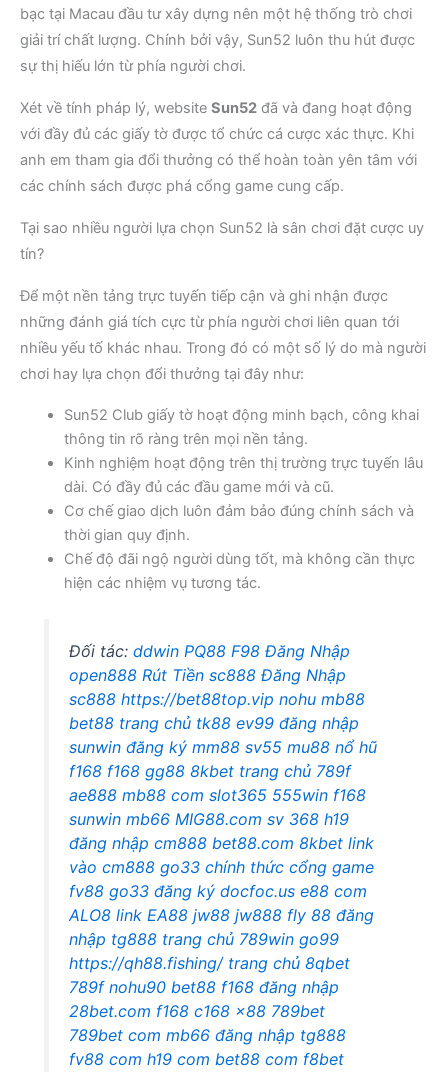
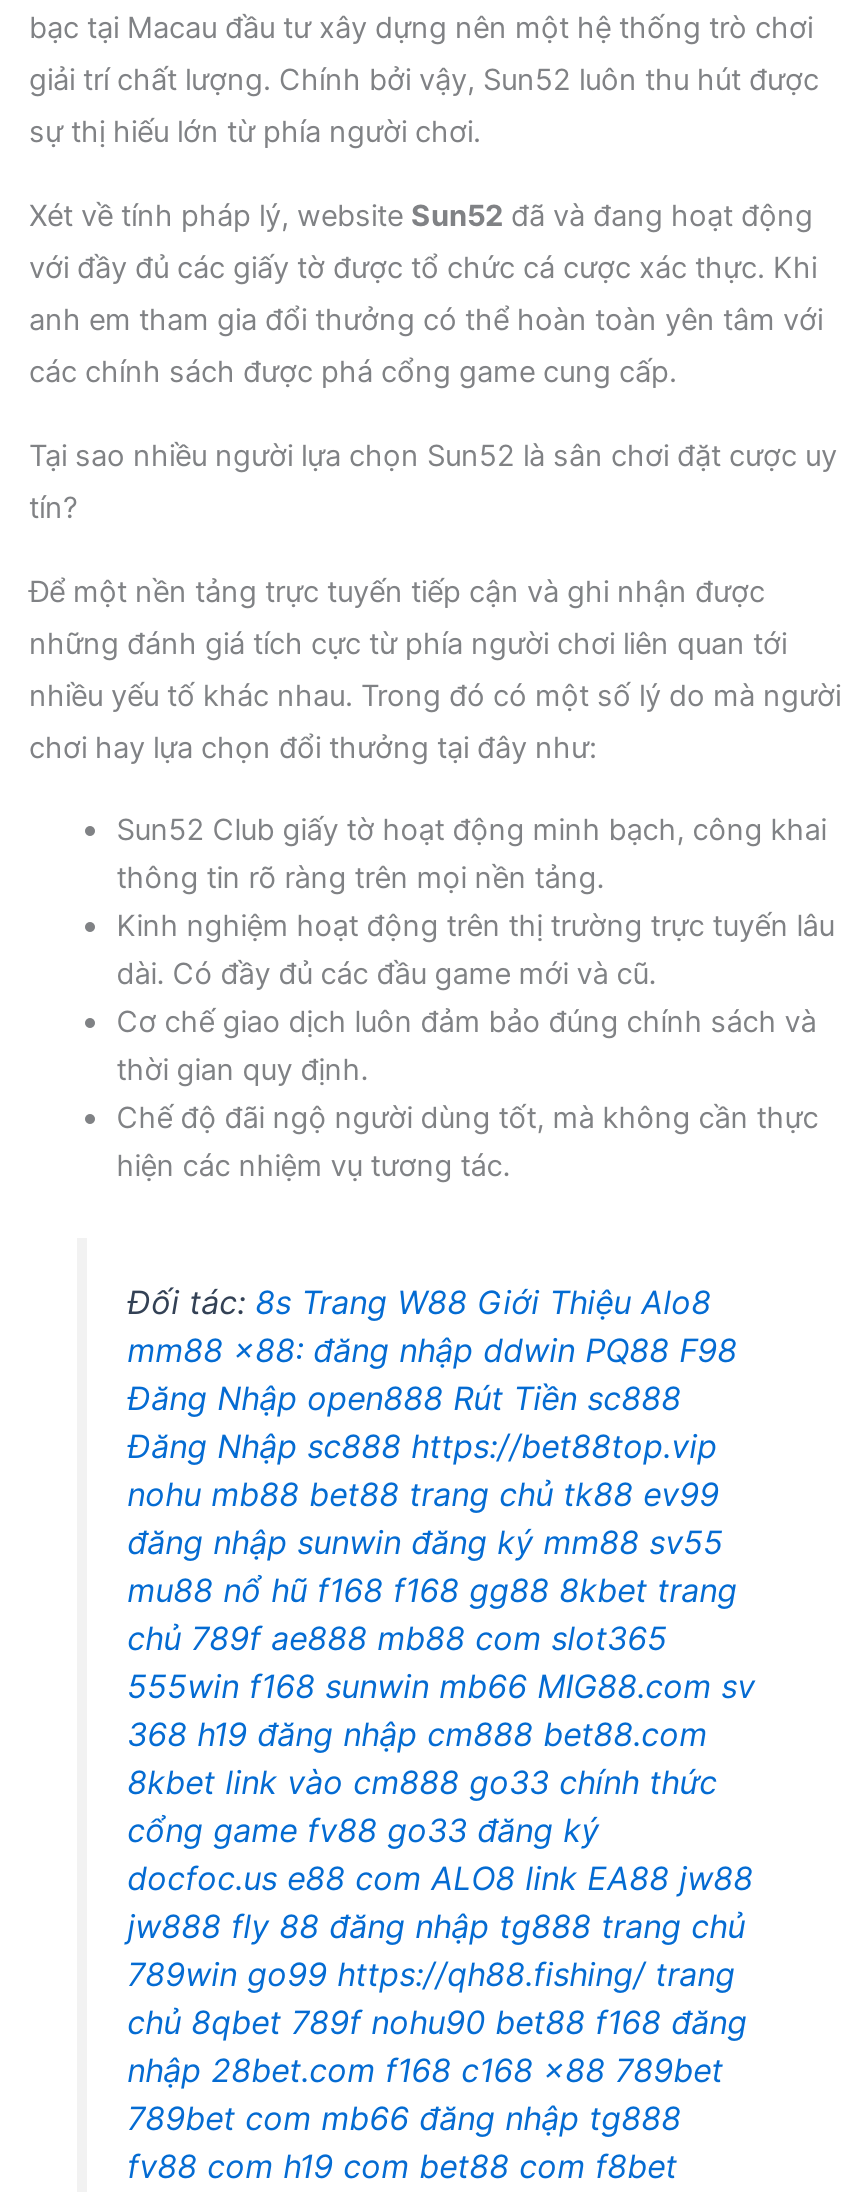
- Đối tác: ddwin PQ88 F98 Đăng Nhập
- open888 Rút Tiền sc888 Đăng Nhập
- sc888 https://bet88top.vip nohu mb88
- bet88 trang chủ tk88 ev99 đăng nhập
- sunwin đăng ký mm88 sv55 mu88 nổ hũ
- f168 f168 gg88 8kbet trang chủ 789f
- ae888 mb88 com slot365 555win f168
- sunwin mb66 MIG88.com sv 368 h19
- đăng nhập cm888 bet88.com 8kbet link
- vào cm888 go33 chính thức cổng game
- fv88 go33 đăng ký docfoc.us e88 com
- ALO8 link EA88 jw88 jw888 fly 88 đăng
- nhập tg888 trang chủ 789win go99
- https://qh88.fishing/ trang chủ 8qbet
- 789f nohu90 bet88 f168 đăng nhập
- 28bet.com f168 c168 x88 789bet
+ Đối tác: 8s Trang W88 Giới Thiệu Alo8
+ mm88 x88: đăng nhập ddwin PQ88 F98
+ Đăng Nhập open888 Rút Tiền sc888
+ Đăng Nhập sc888 https://bet88top.vip
+ nohu mb88 bet88 trang chủ tk88 ev99
+ đăng nhập sunwin đăng ký mm88 sv55
+ mu88 nổ hũ f168 f168 gg88 8kbet trang
+ chủ 789f ae888 mb88 com slot365
+ 555win f168 sunwin mb66 MIG88.com sv
+ 368 h19 đăng nhập cm888 bet88.com
+ 8kbet link vào cm888 go33 chính thức
+ cổng game fv88 go33 đăng ký
+ docfoc.us e88 com ALO8 link EA88 jw88
+ jw888 fly 88 đăng nhập tg888 trang chủ
+ 789win go99 https://qh88.fishing/ trang
+ chủ 8qbet 789f nohu90 bet88 f168 đăng
+ nhập 28bet.com f168 c168 x88 789bet
